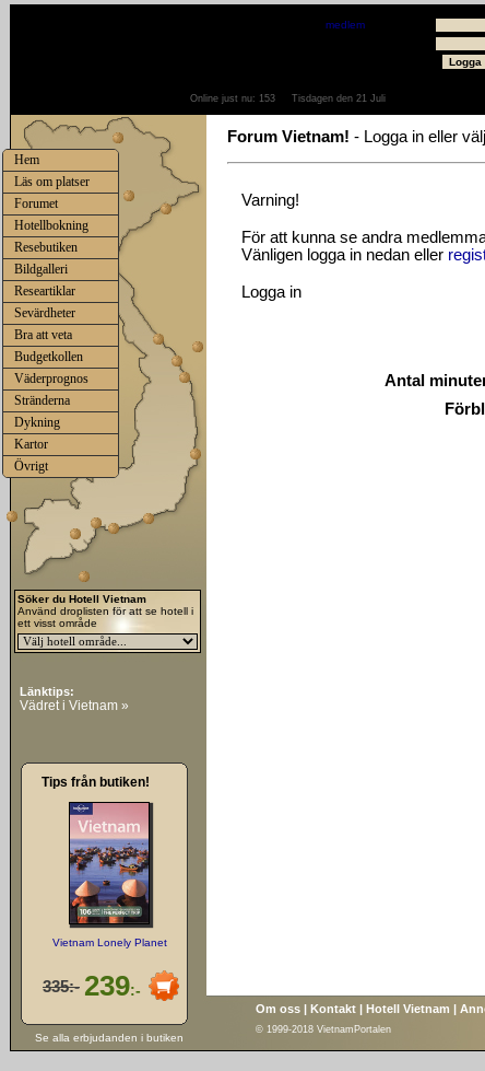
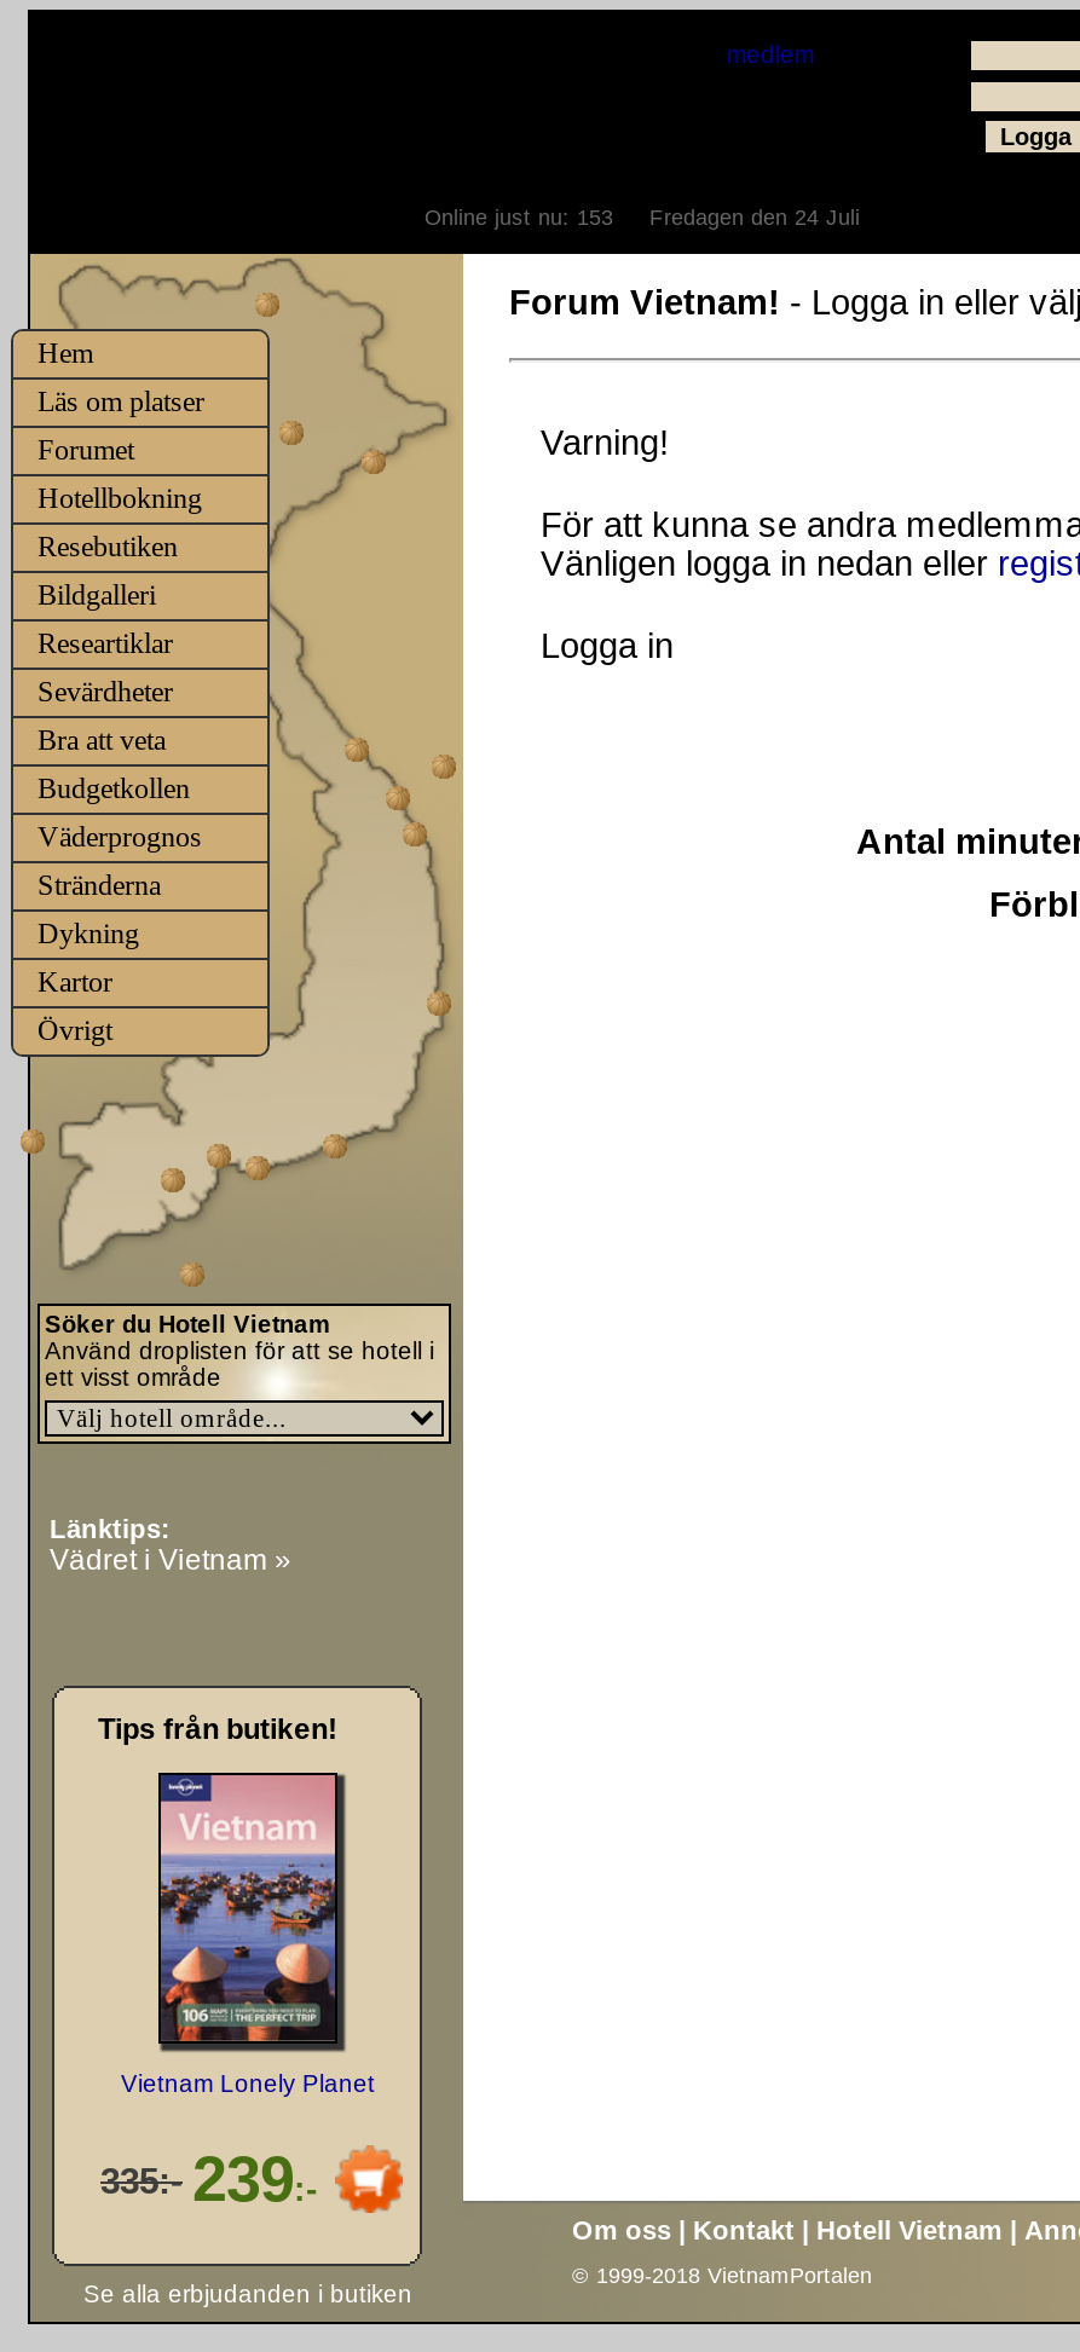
- Online just nu: 153 Tisdagen den 21 Juli
+ Online just nu: 153 Fredagen den 24 Juli
